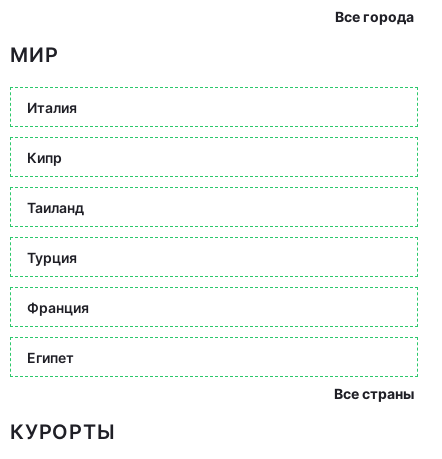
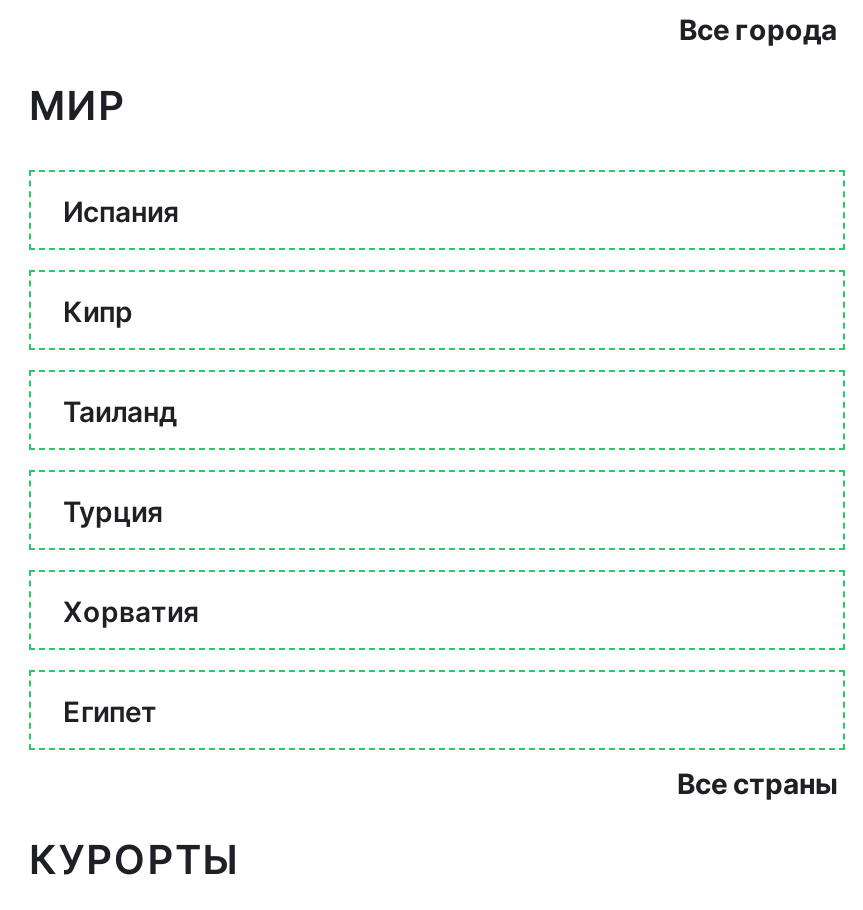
- Италия
+ Испания

- Франция
+ Хорватия
